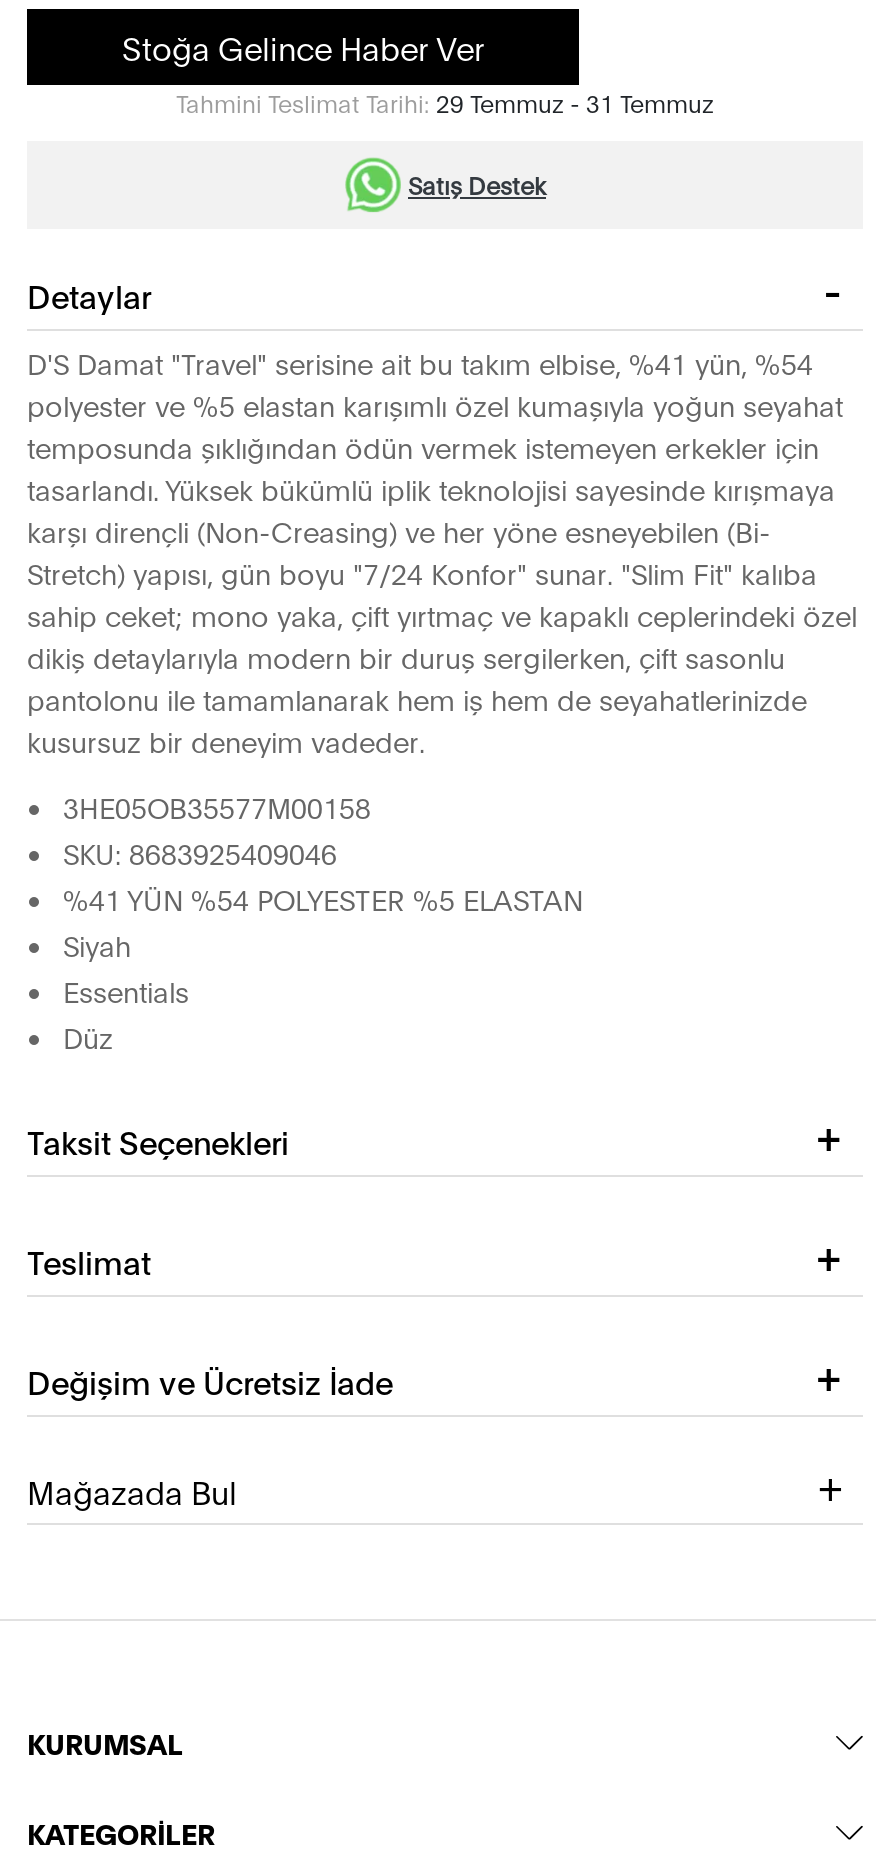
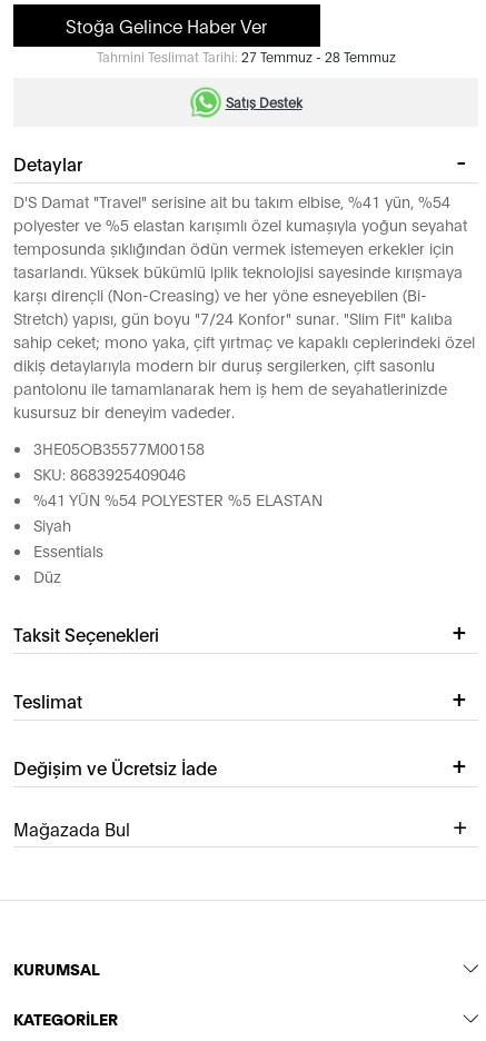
- Tahmini Teslimat Tarihi: 29 Temmuz - 31 Temmuz
+ Tahmini Teslimat Tarihi: 27 Temmuz - 28 Temmuz
